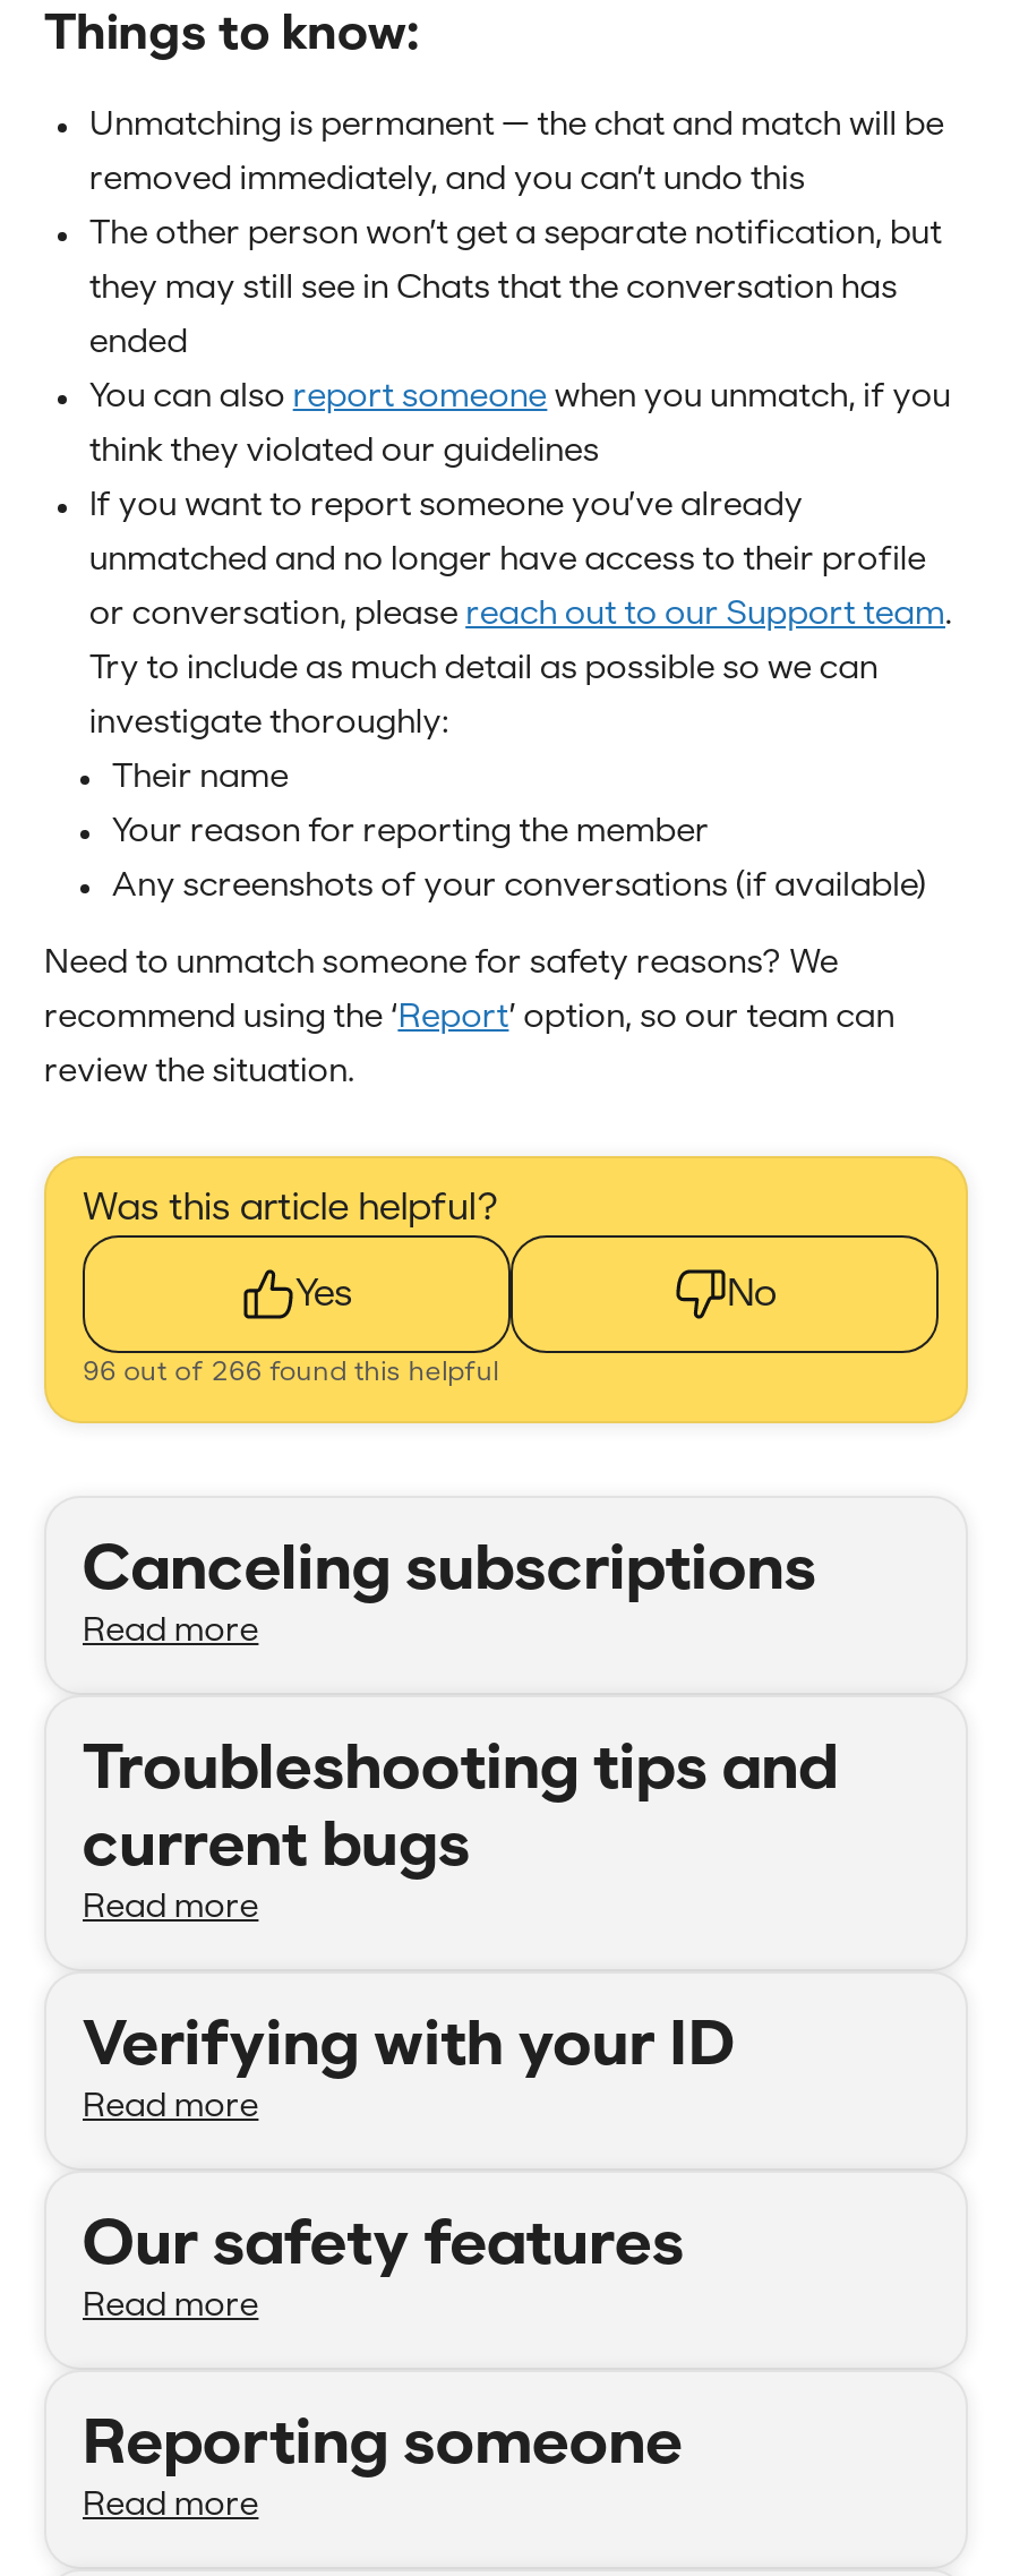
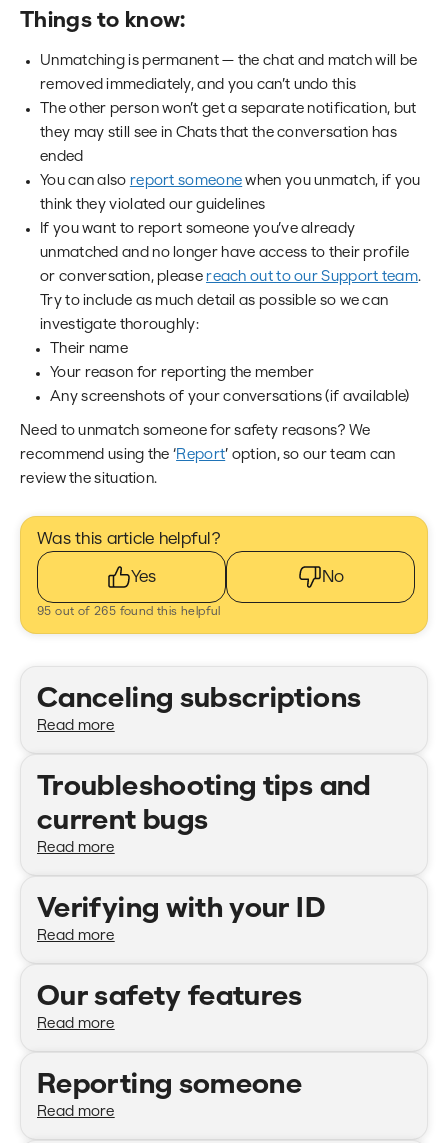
- 96 out of 266 found this helpful
+ 95 out of 265 found this helpful
